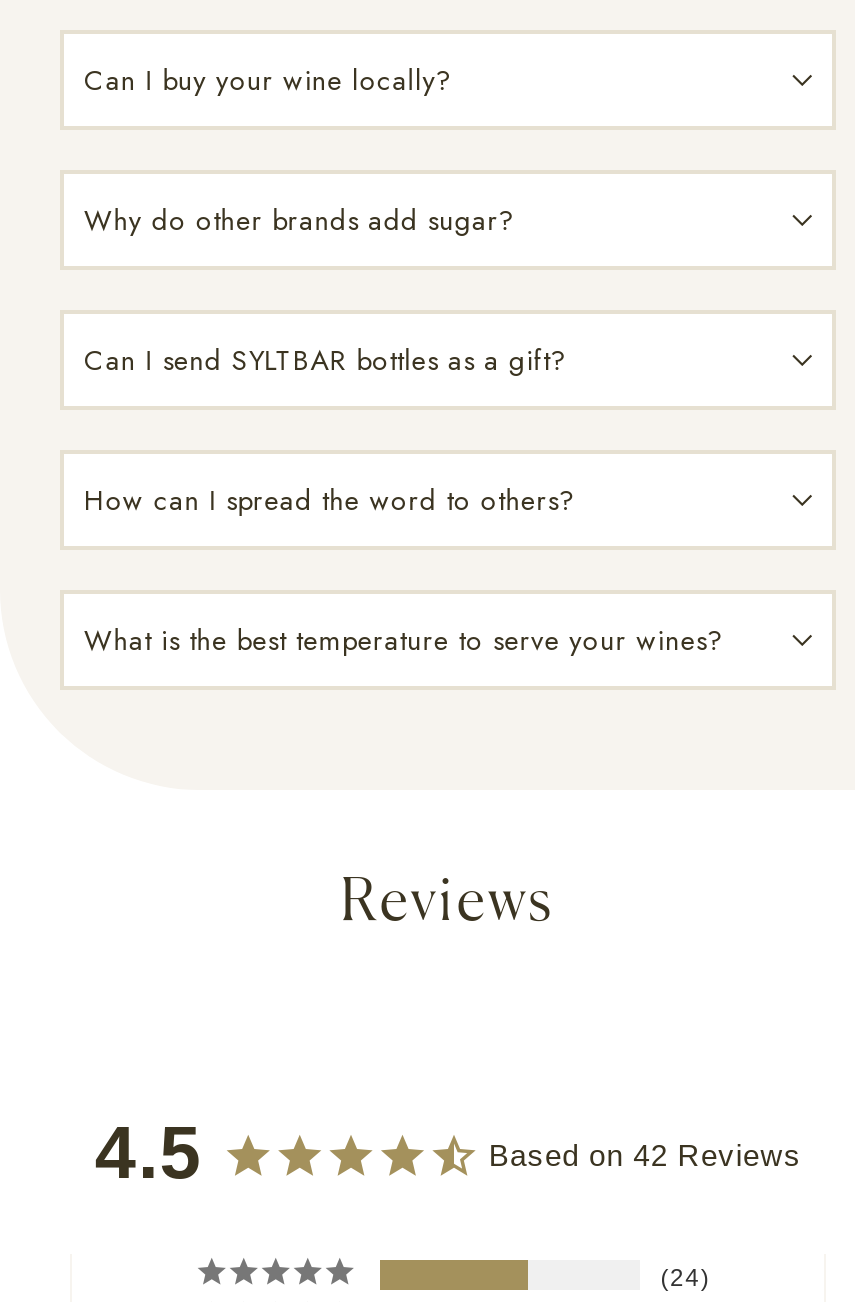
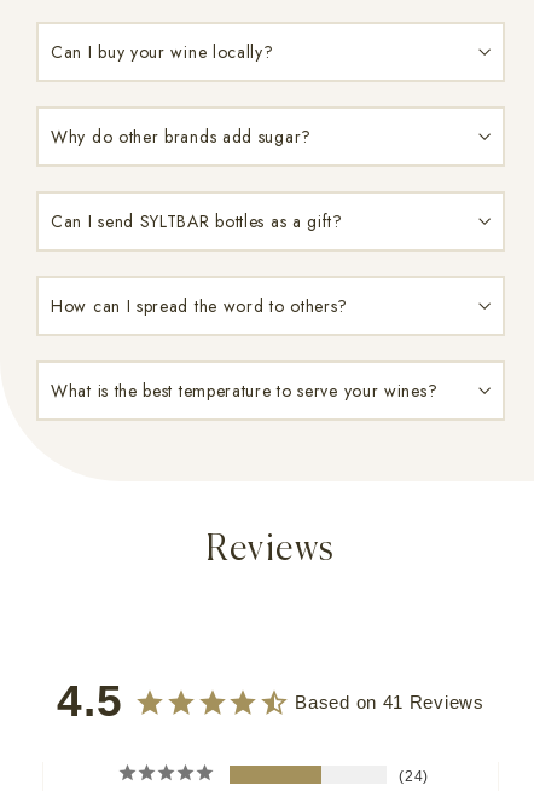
- Based on 42 Reviews
+ Based on 41 Reviews
